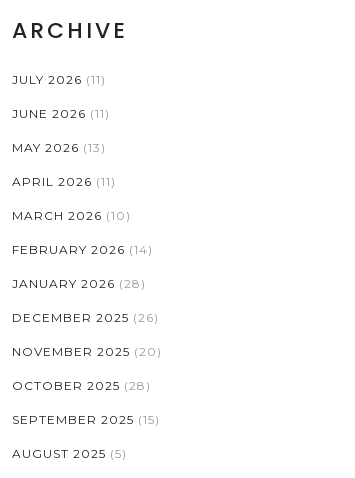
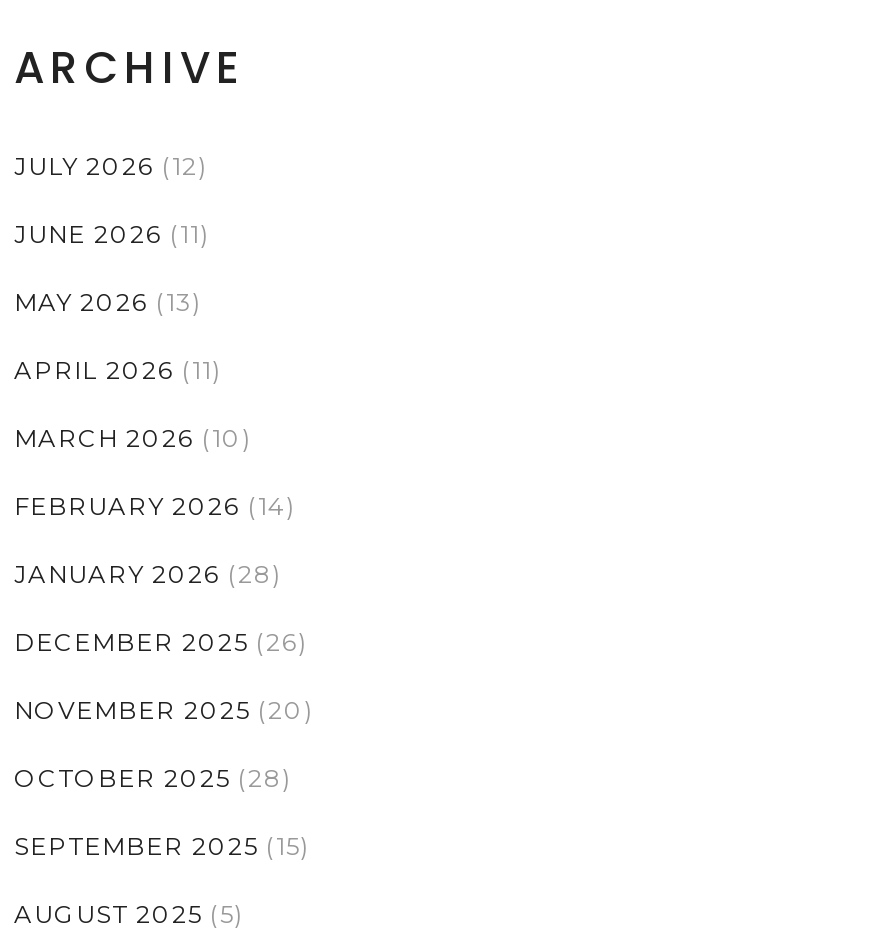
- JULY 2026 (11)
+ JULY 2026 (12)
